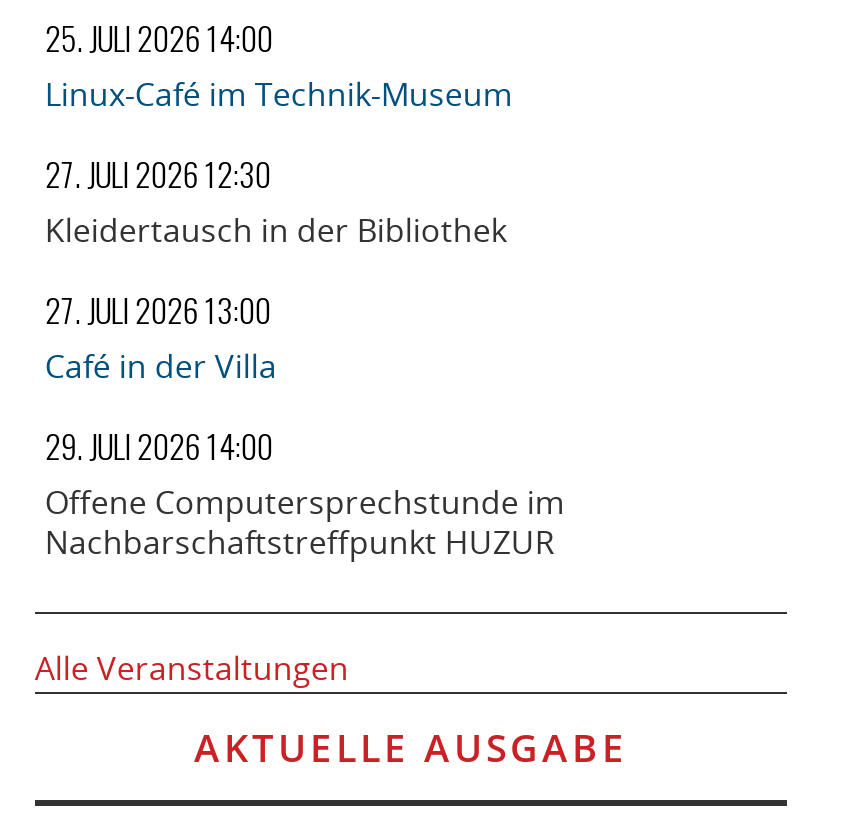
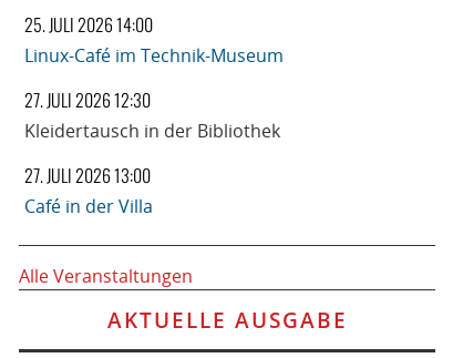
- 29. JULI 2026 14:00
- Offene Computersprechstunde im
- Nachbarschaftstreffpunkt HUZUR
